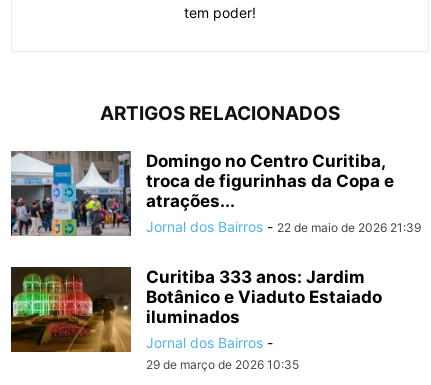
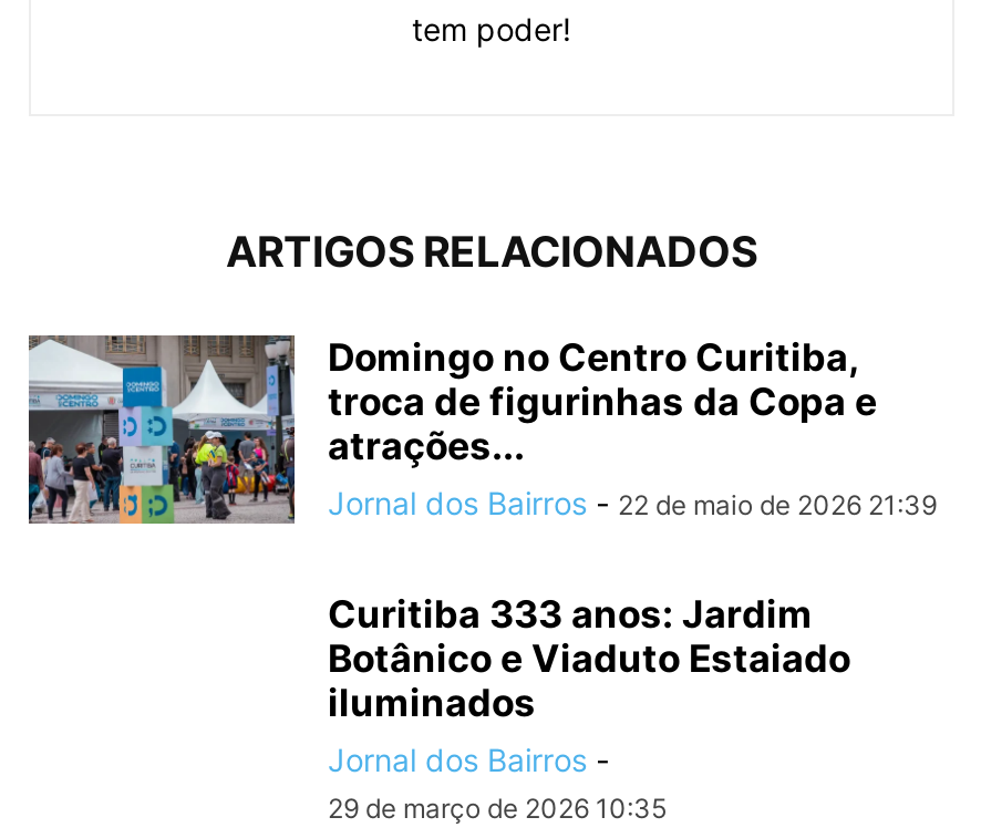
- [image]
